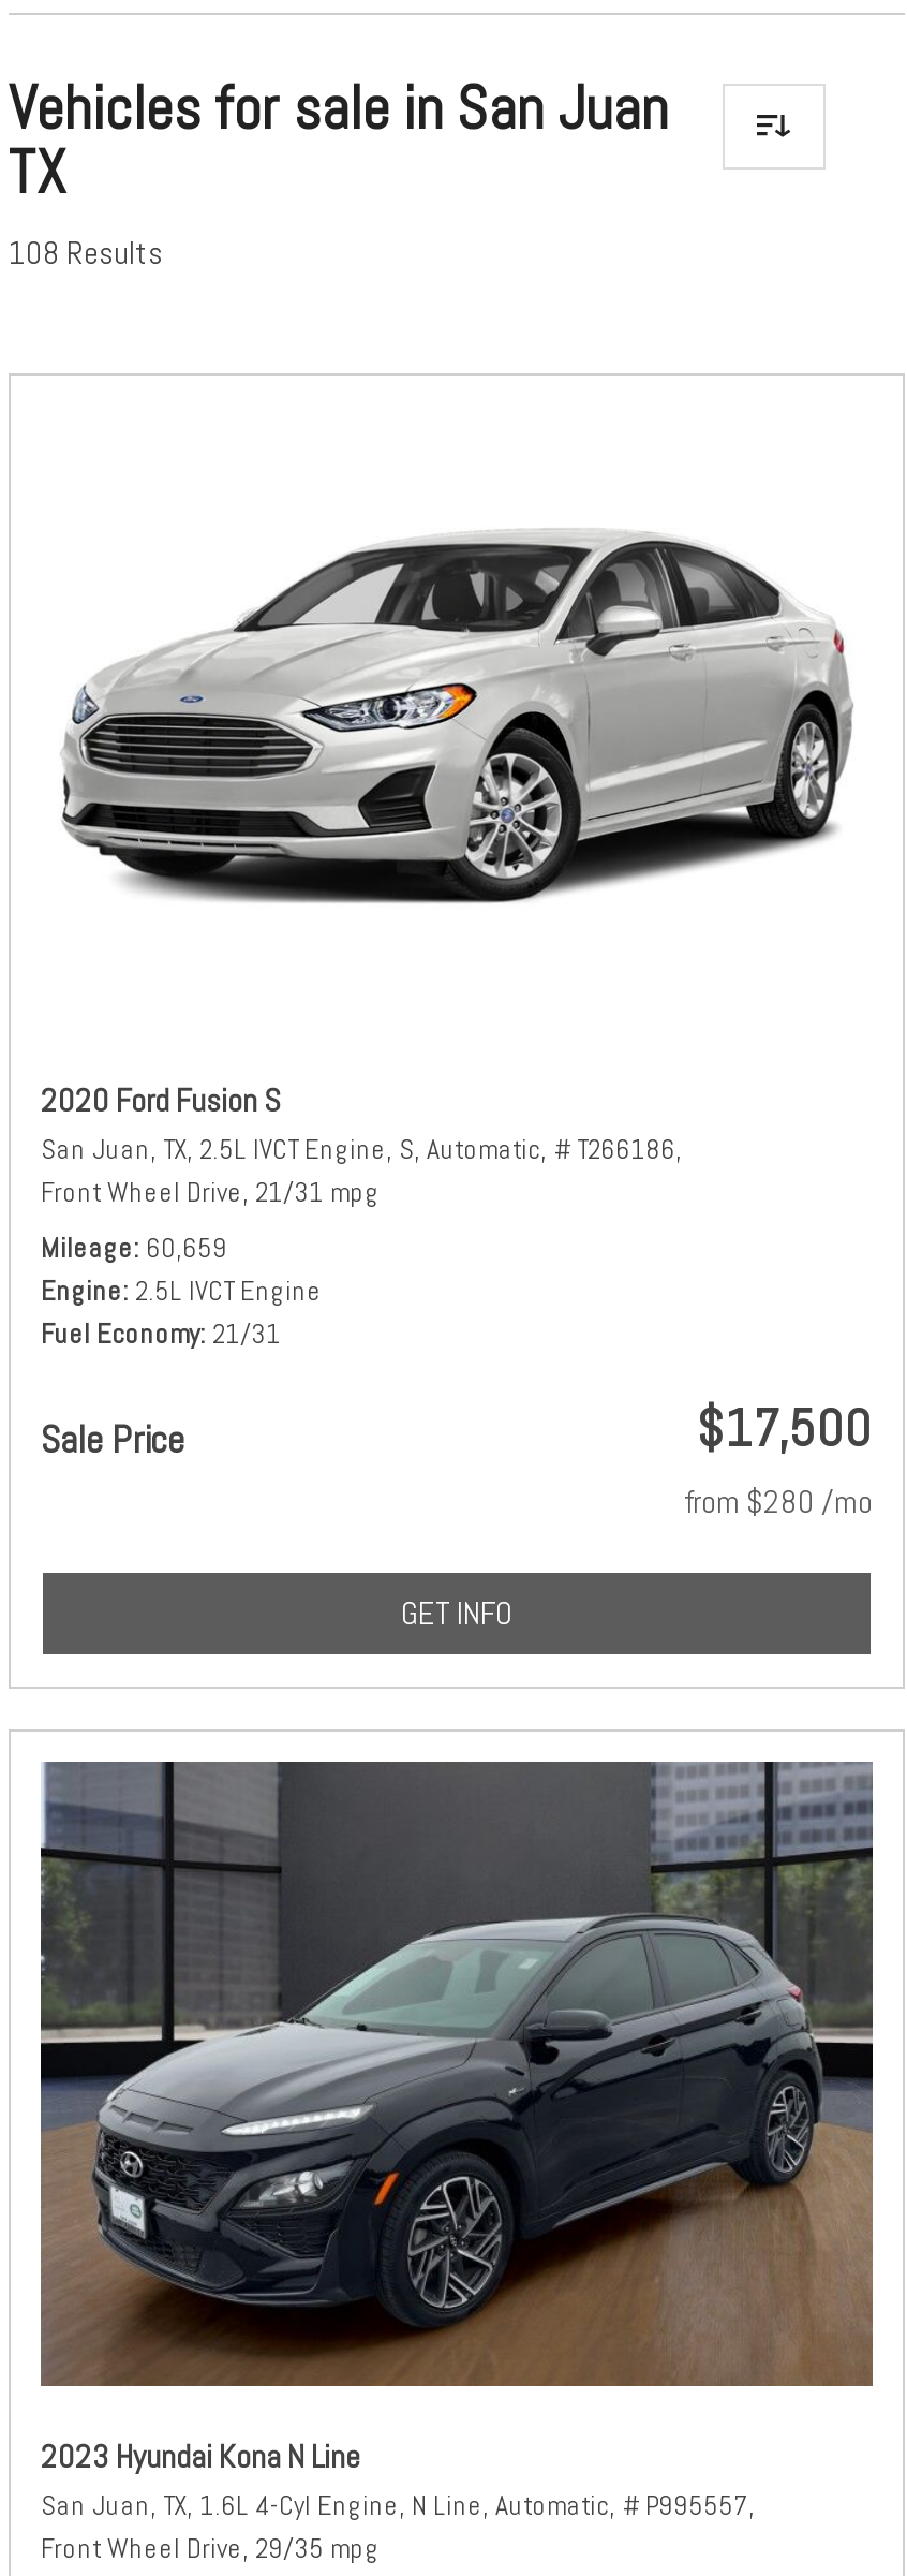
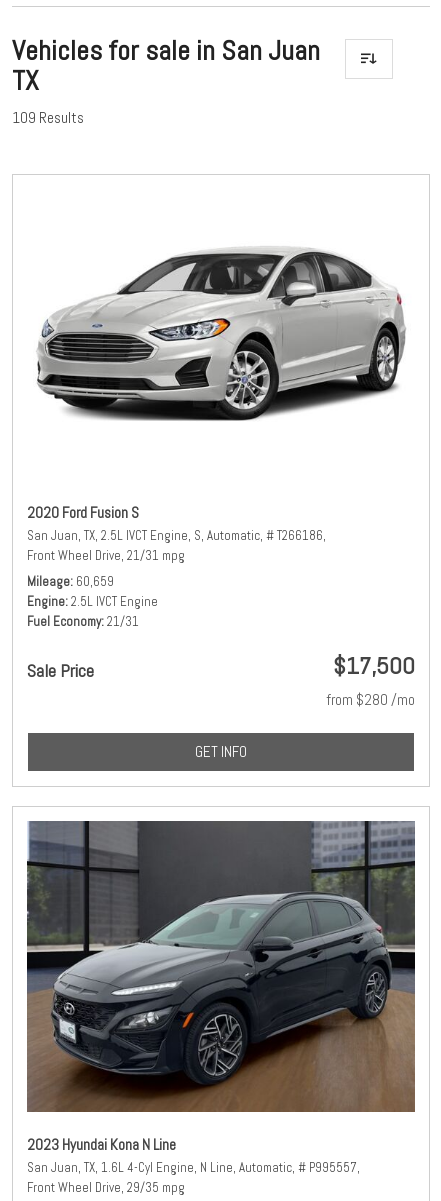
- 108 Results
+ 109 Results
